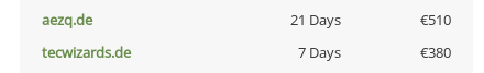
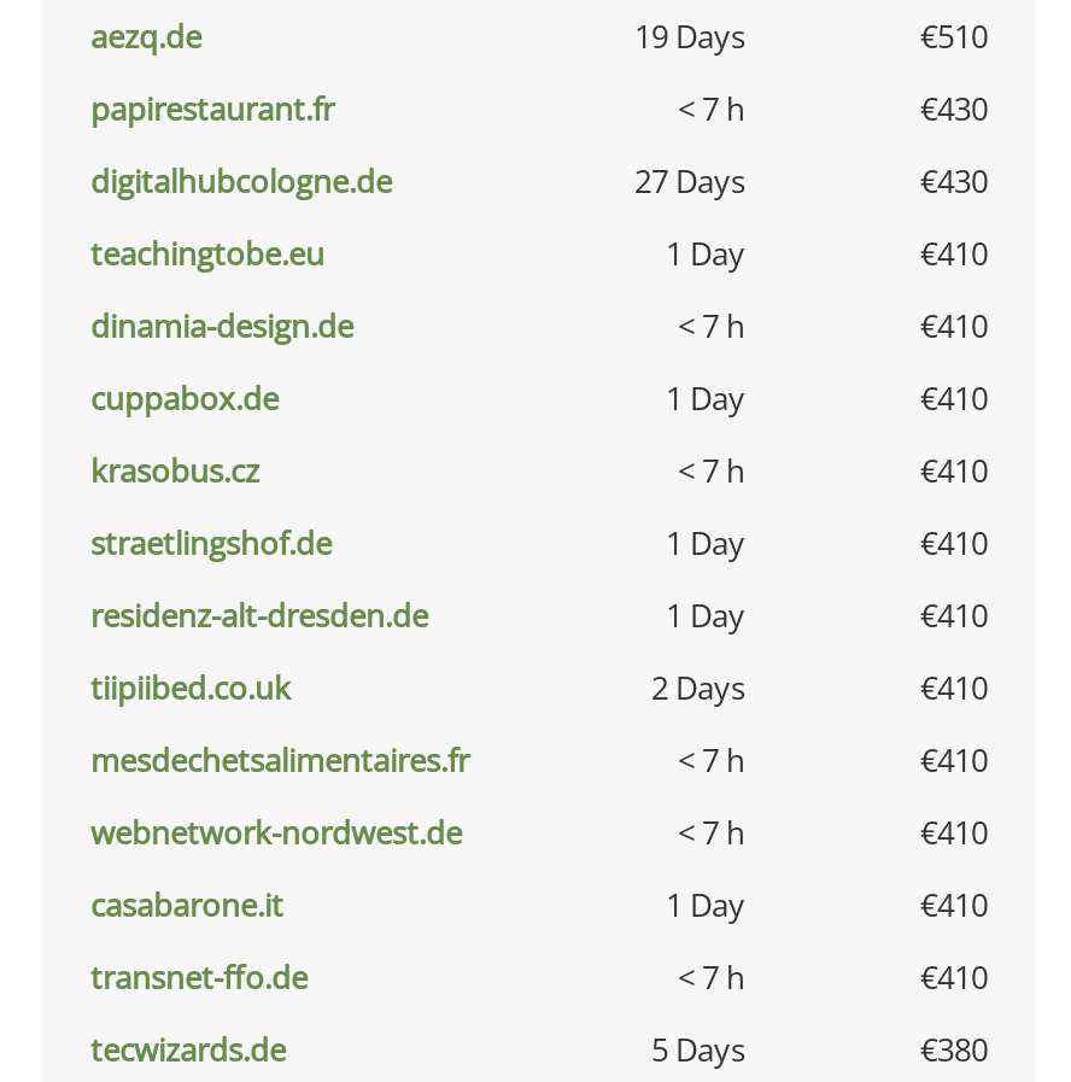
- 21 Days
+ 19 Days

+ papirestaurant.fr
+ < 7 h
+ €430
+ digitalhubcologne.de
+ 27 Days
+ €430
+ teachingtobe.eu
+ 1 Day
+ €410
+ dinamia-design.de
+ < 7 h
+ €410
+ cuppabox.de
+ 1 Day
+ €410
+ krasobus.cz
+ < 7 h
+ €410
+ straetlingshof.de
+ 1 Day
+ €410
+ residenz-alt-dresden.de
+ 1 Day
+ €410
+ tiipiibed.co.uk
+ 2 Days
+ €410
+ mesdechetsalimentaires.fr
+ < 7 h
+ €410
+ webnetwork-nordwest.de
+ < 7 h
+ €410
+ casabarone.it
+ 1 Day
+ €410
+ transnet-ffo.de
+ < 7 h
+ €410

- 7 Days
+ 5 Days
